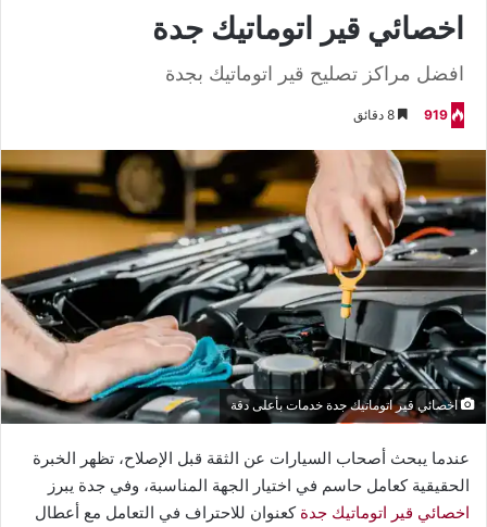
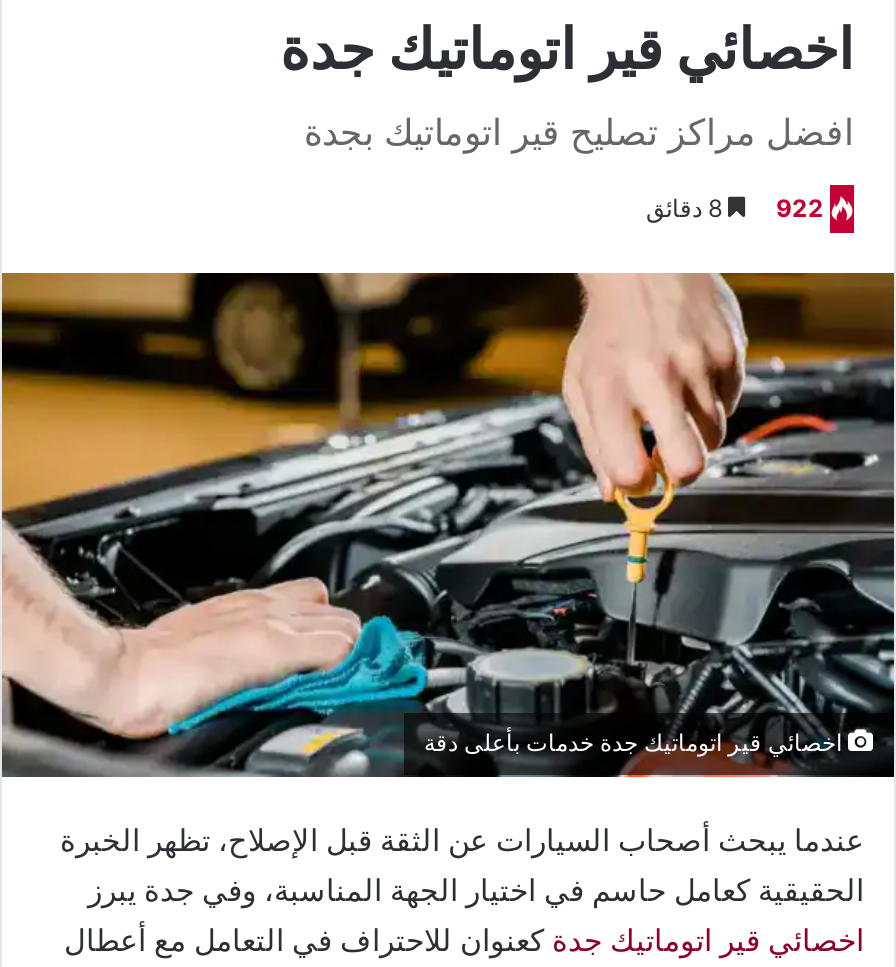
- 919
+ 922
